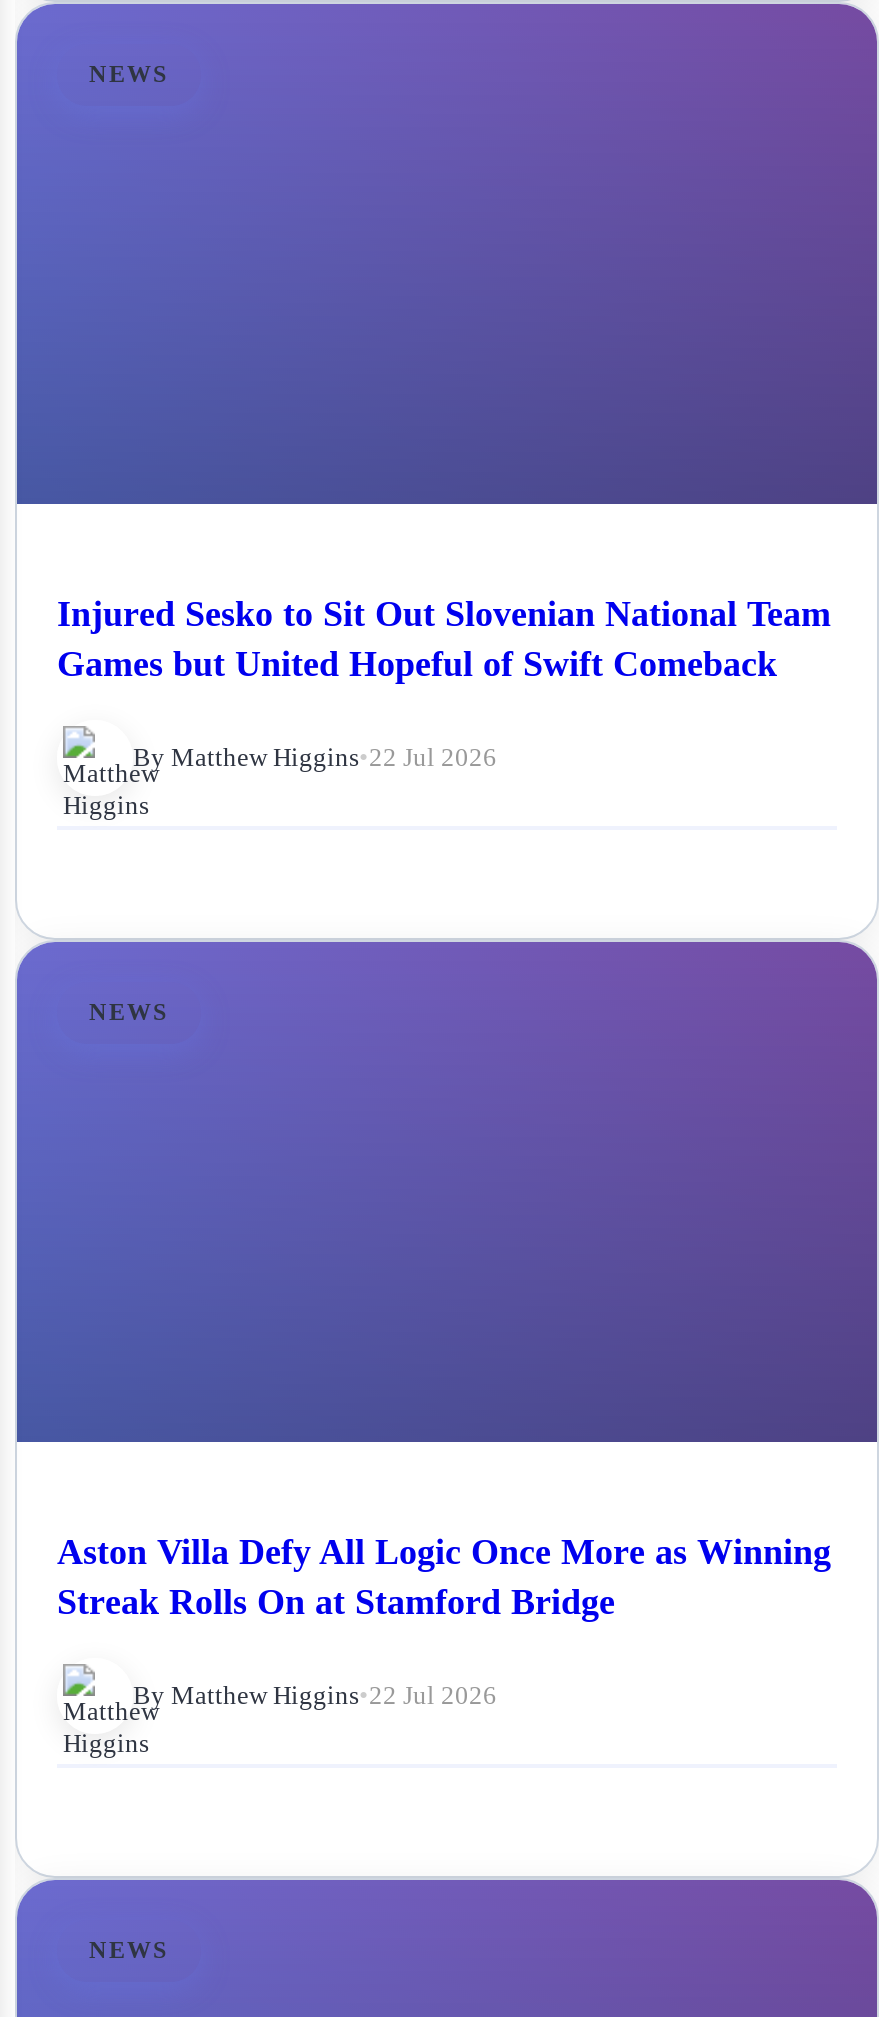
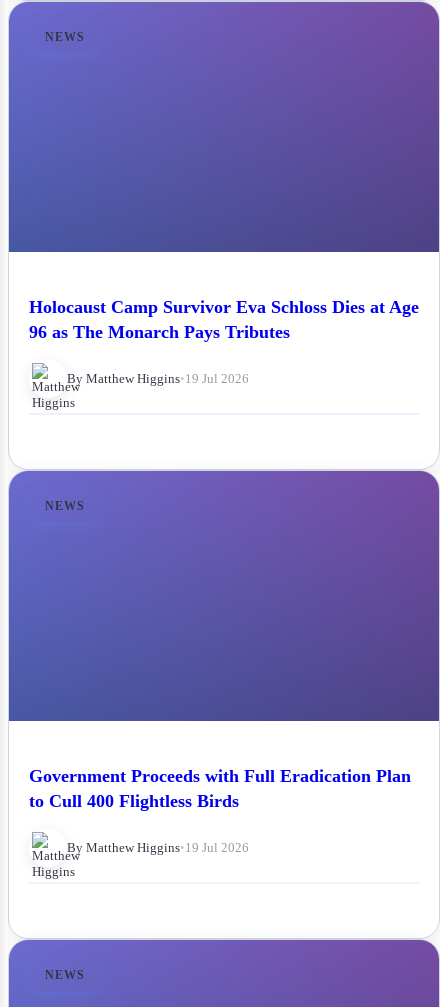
- Injured Sesko to Sit Out Slovenian National Team
- Games but United Hopeful of Swift Comeback
+ Holocaust Camp Survivor Eva Schloss Dies at Age
+ 96 as The Monarch Pays Tributes

- By Matthew Higgins • 22 Jul 2026
+ By Matthew Higgins • 19 Jul 2026

- Aston Villa Defy All Logic Once More as Winning
- Streak Rolls On at Stamford Bridge
+ Government Proceeds with Full Eradication Plan
+ to Cull 400 Flightless Birds

- By Matthew Higgins • 22 Jul 2026
+ By Matthew Higgins • 19 Jul 2026
